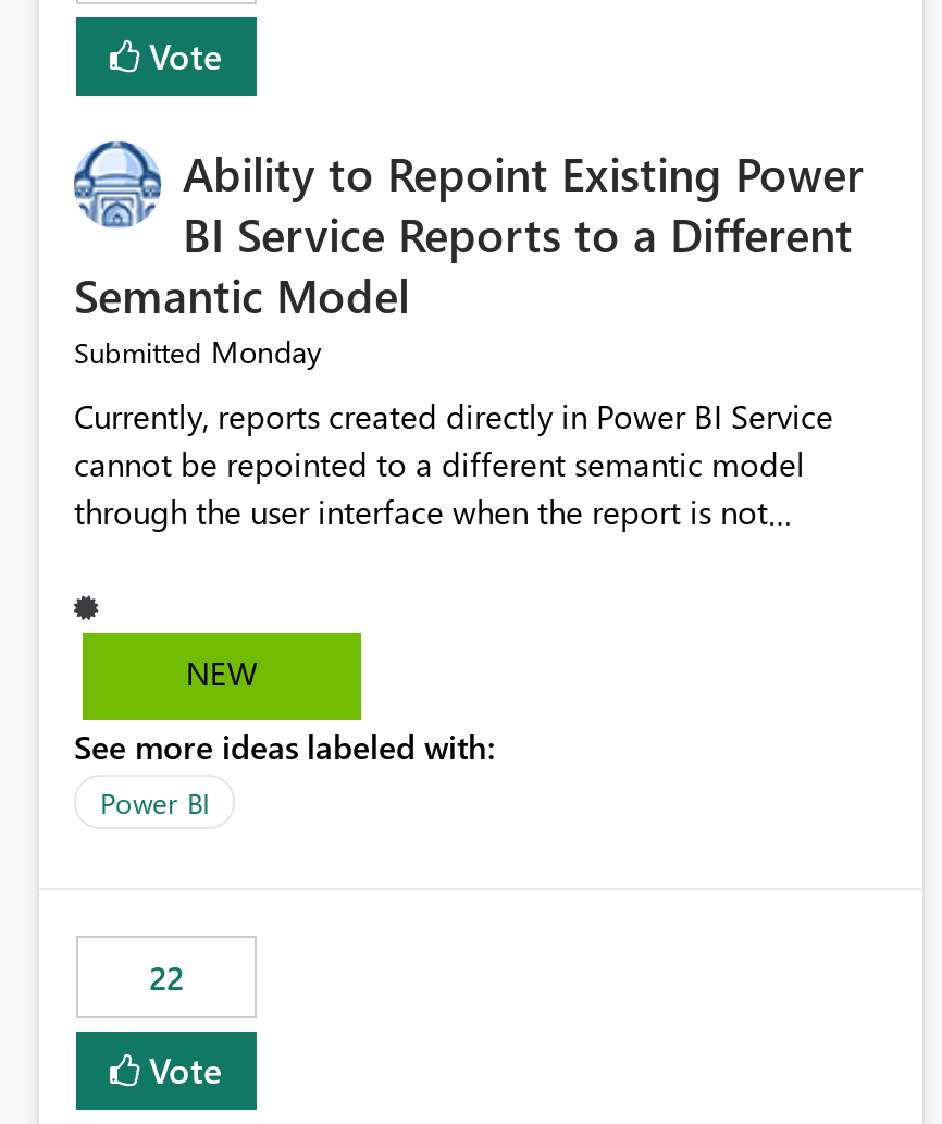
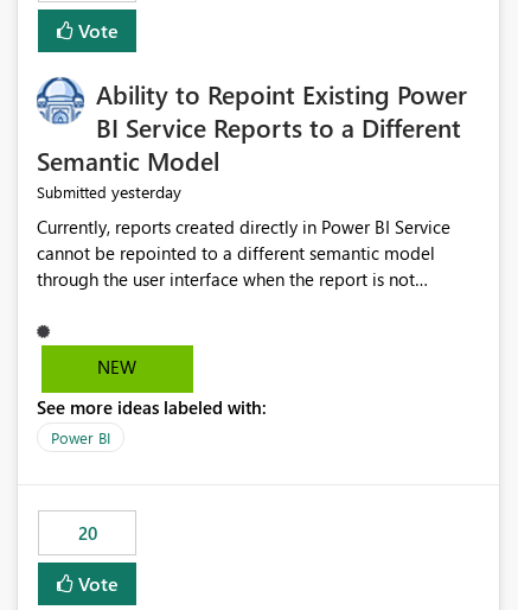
- Submitted Monday
+ Submitted yesterday

- 22
+ 20
